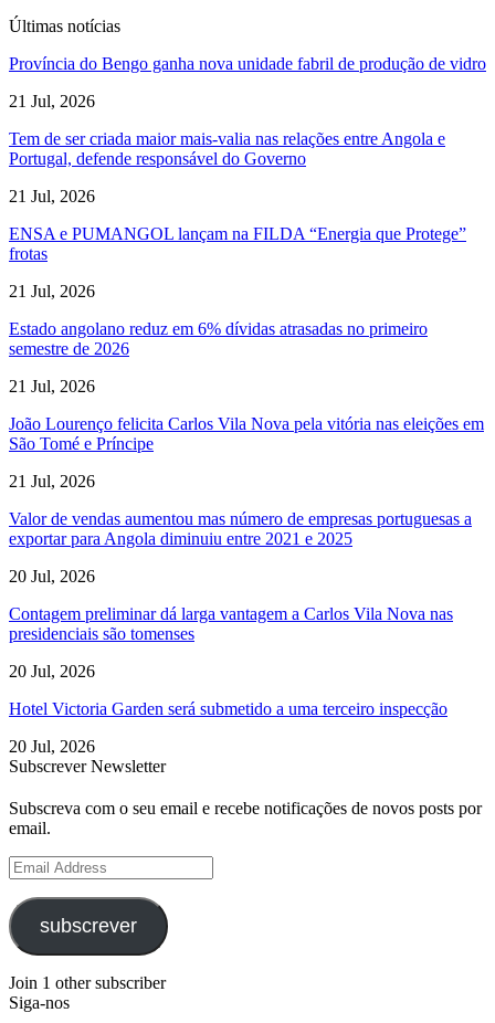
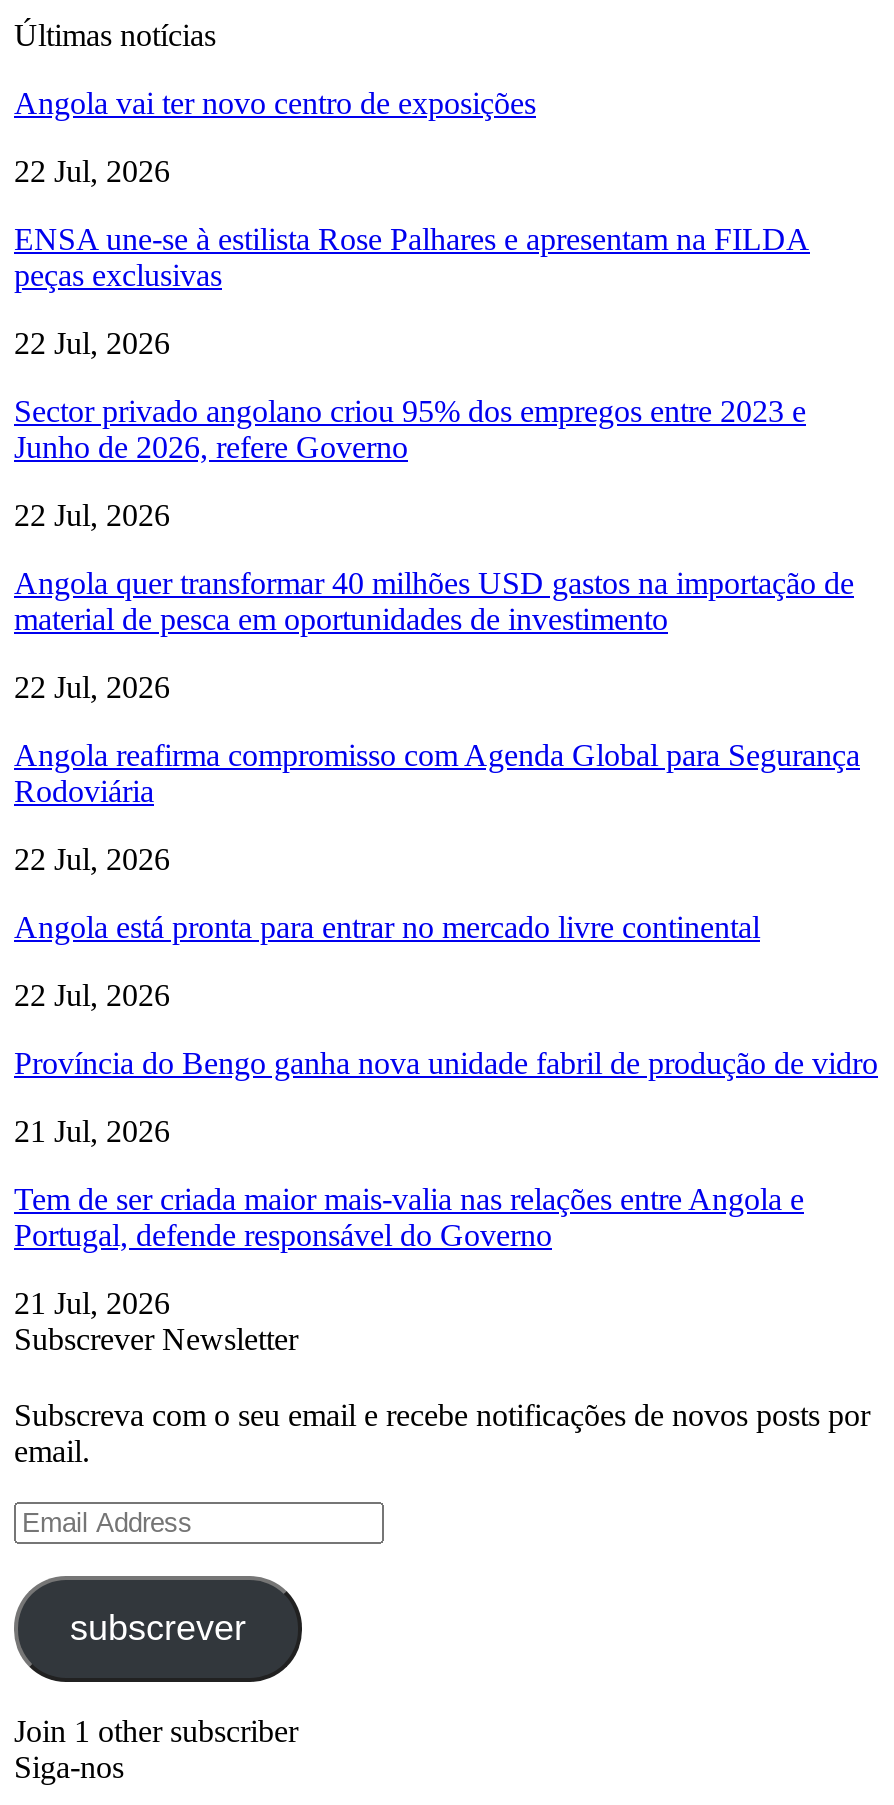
+ Angola vai ter novo centro de exposições
+ 22 Jul, 2026
+ ENSA une-se à estilista Rose Palhares e apresentam na FILDA
+ peças exclusivas
+ 22 Jul, 2026
+ Sector privado angolano criou 95% dos empregos entre 2023 e
+ Junho de 2026, refere Governo
+ 22 Jul, 2026
+ Angola quer transformar 40 milhões USD gastos na importação de
+ material de pesca em oportunidades de investimento
+ 22 Jul, 2026
+ Angola reafirma compromisso com Agenda Global para Segurança
+ Rodoviária
+ 22 Jul, 2026
+ Angola está pronta para entrar no mercado livre continental
+ 22 Jul, 2026

moved down: Província do Bengo ganha nova unidade fabril de produção de vidro | 21 Jul, 2026 | Tem de ser criada maior mais-valia nas relações entre Angola e | Portugal, defende responsável do Governo | 21 Jul, 2026

- ENSA e PUMANGOL lançam na FILDA “Energia que Protege”
- frotas
- 21 Jul, 2026
- Estado angolano reduz em 6% dívidas atrasadas no primeiro
- semestre de 2026
- 21 Jul, 2026
- João Lourenço felicita Carlos Vila Nova pela vitória nas eleições em
- São Tomé e Príncipe
- 21 Jul, 2026
- Valor de vendas aumentou mas número de empresas portuguesas a
- exportar para Angola diminuiu entre 2021 e 2025
- 20 Jul, 2026
- Contagem preliminar dá larga vantagem a Carlos Vila Nova nas
- presidenciais são tomenses
- 20 Jul, 2026
- Hotel Victoria Garden será submetido a uma terceiro inspecção
- 20 Jul, 2026
